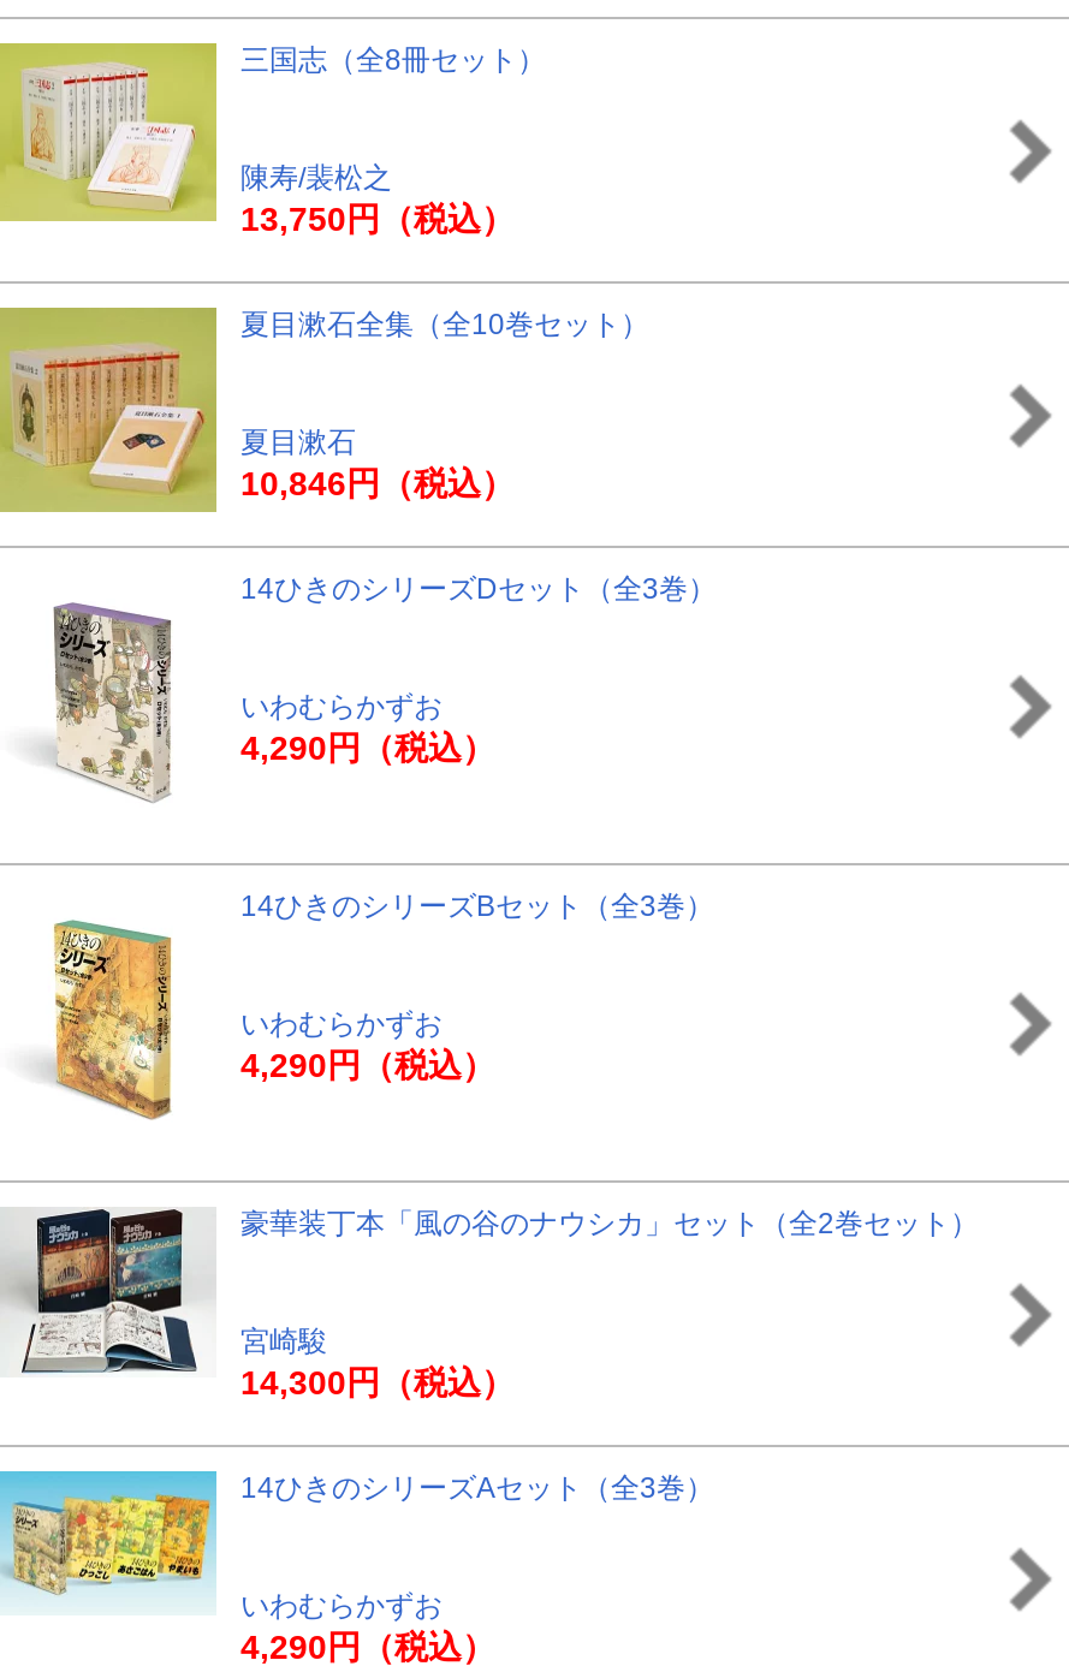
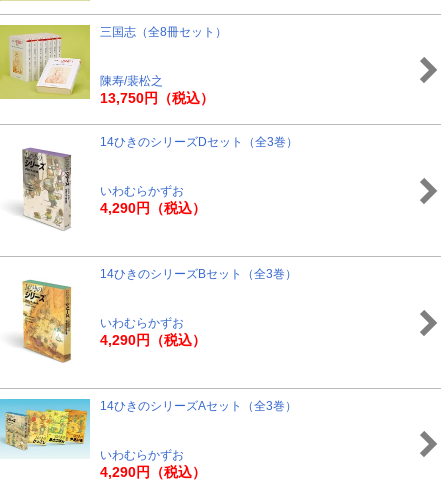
- [image]
- 夏目漱石全集（全10巻セット）
- 夏目漱石
- 10,846円（税込）

- [image]
- 豪華装丁本「風の谷のナウシカ」セット（全2巻セット）
- 宮崎駿
- 14,300円（税込）
